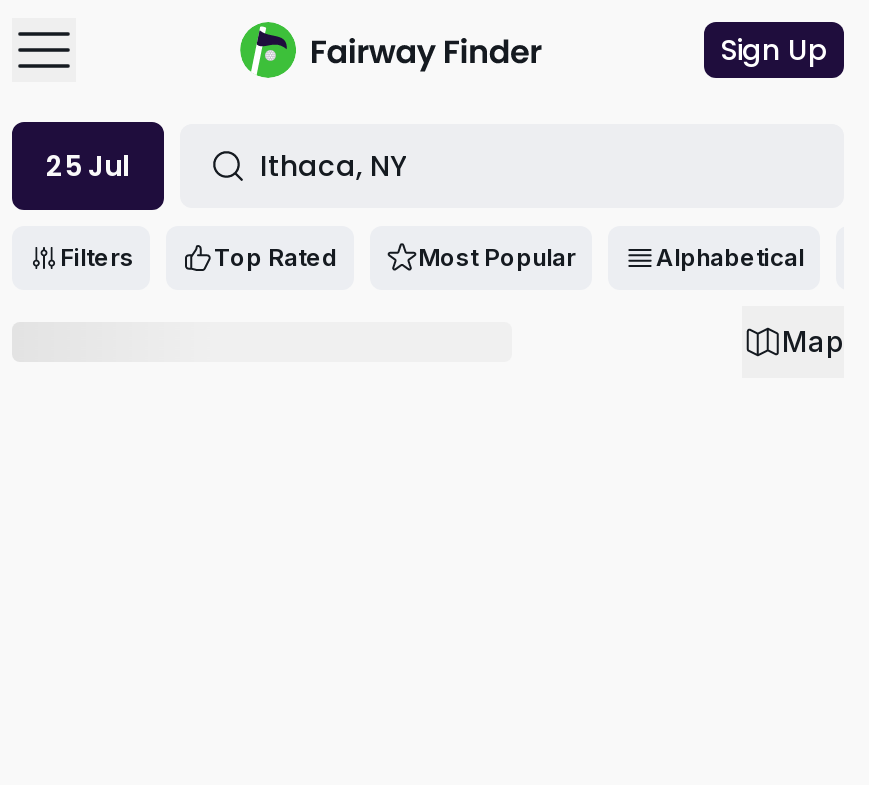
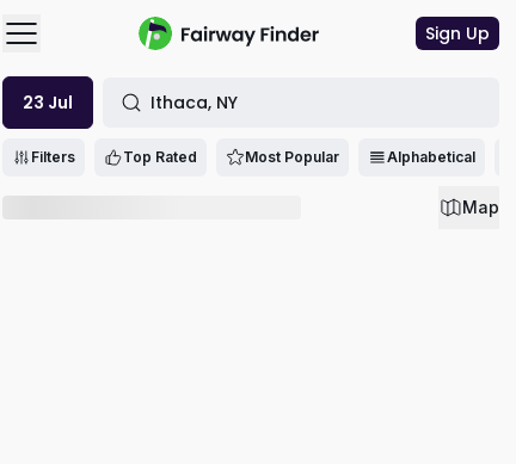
- 25 Jul
+ 23 Jul
